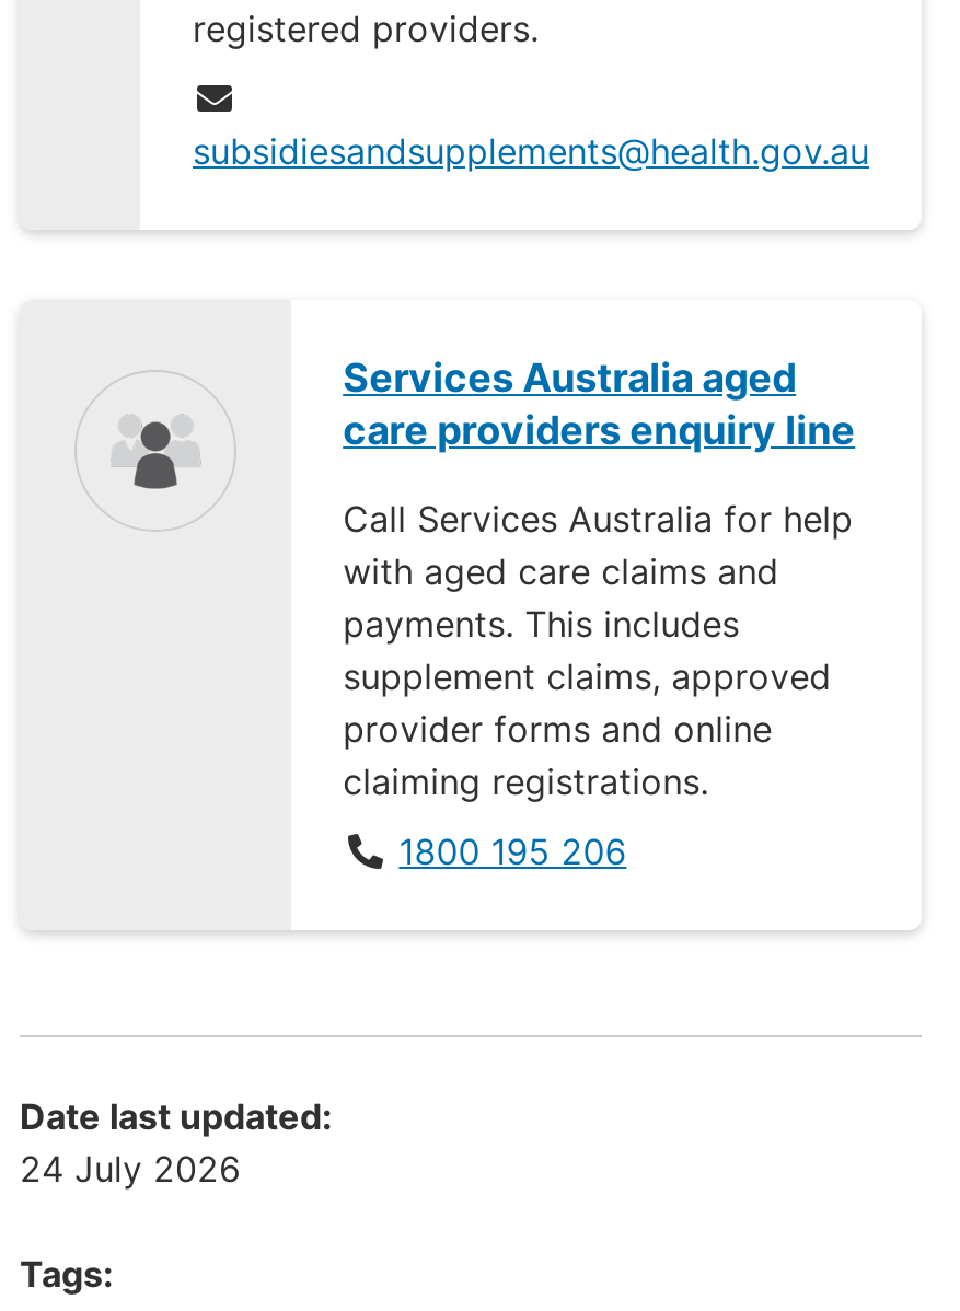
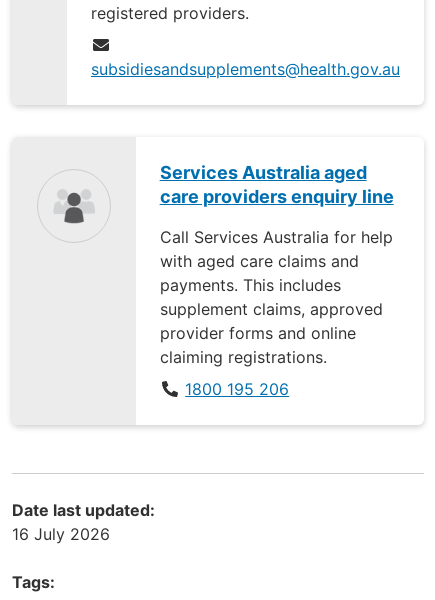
- 24 July 2026
+ 16 July 2026
